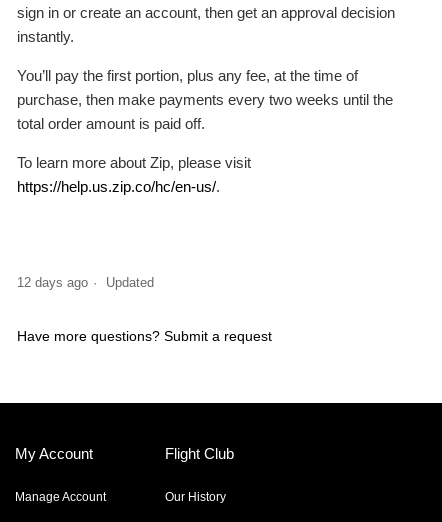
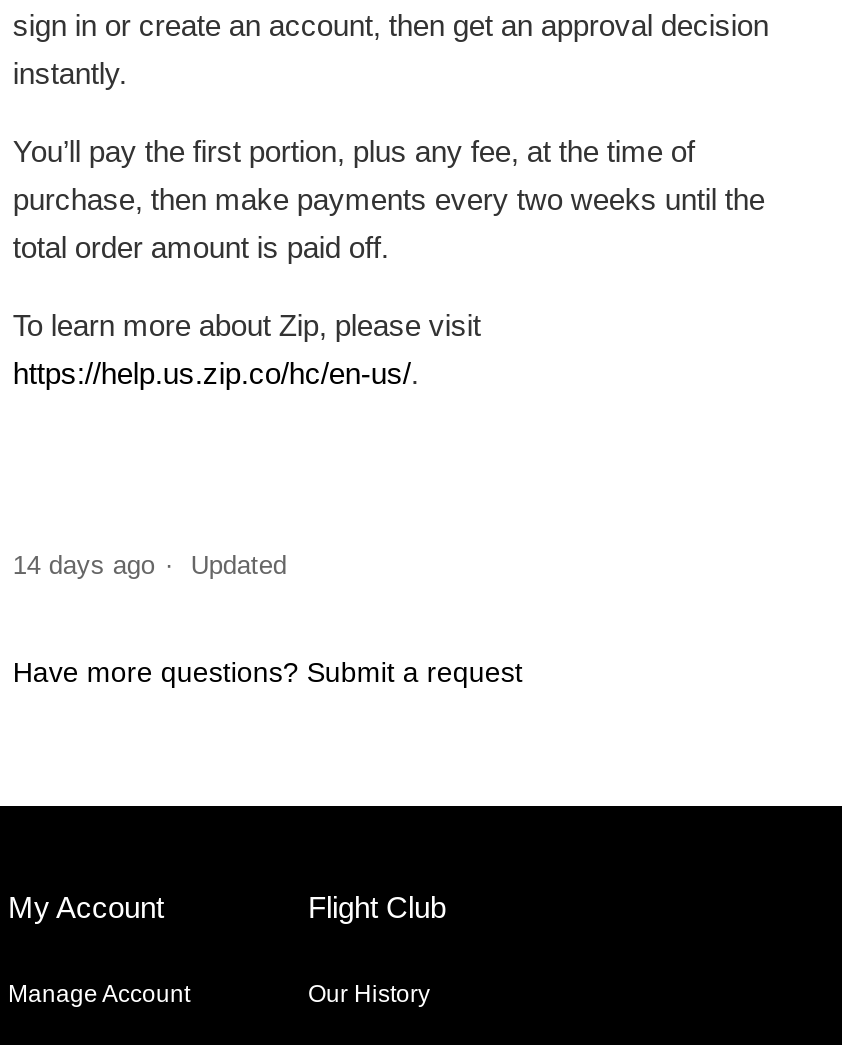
- 12 days ago Updated
+ 14 days ago Updated
